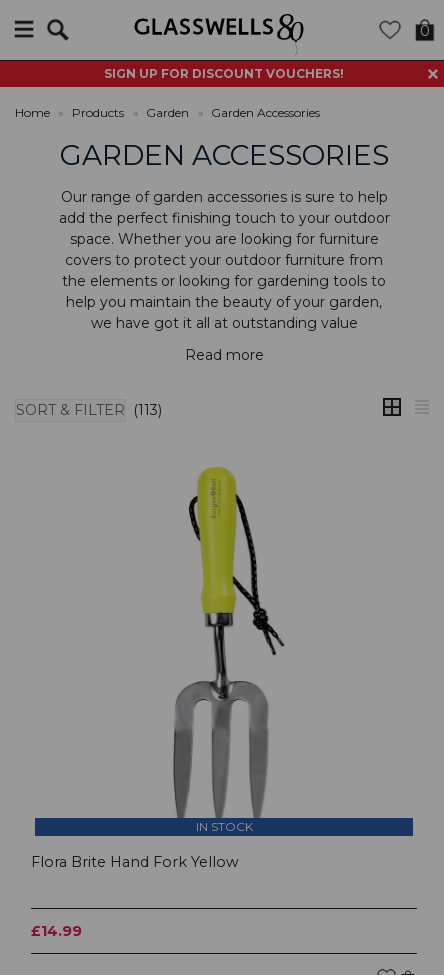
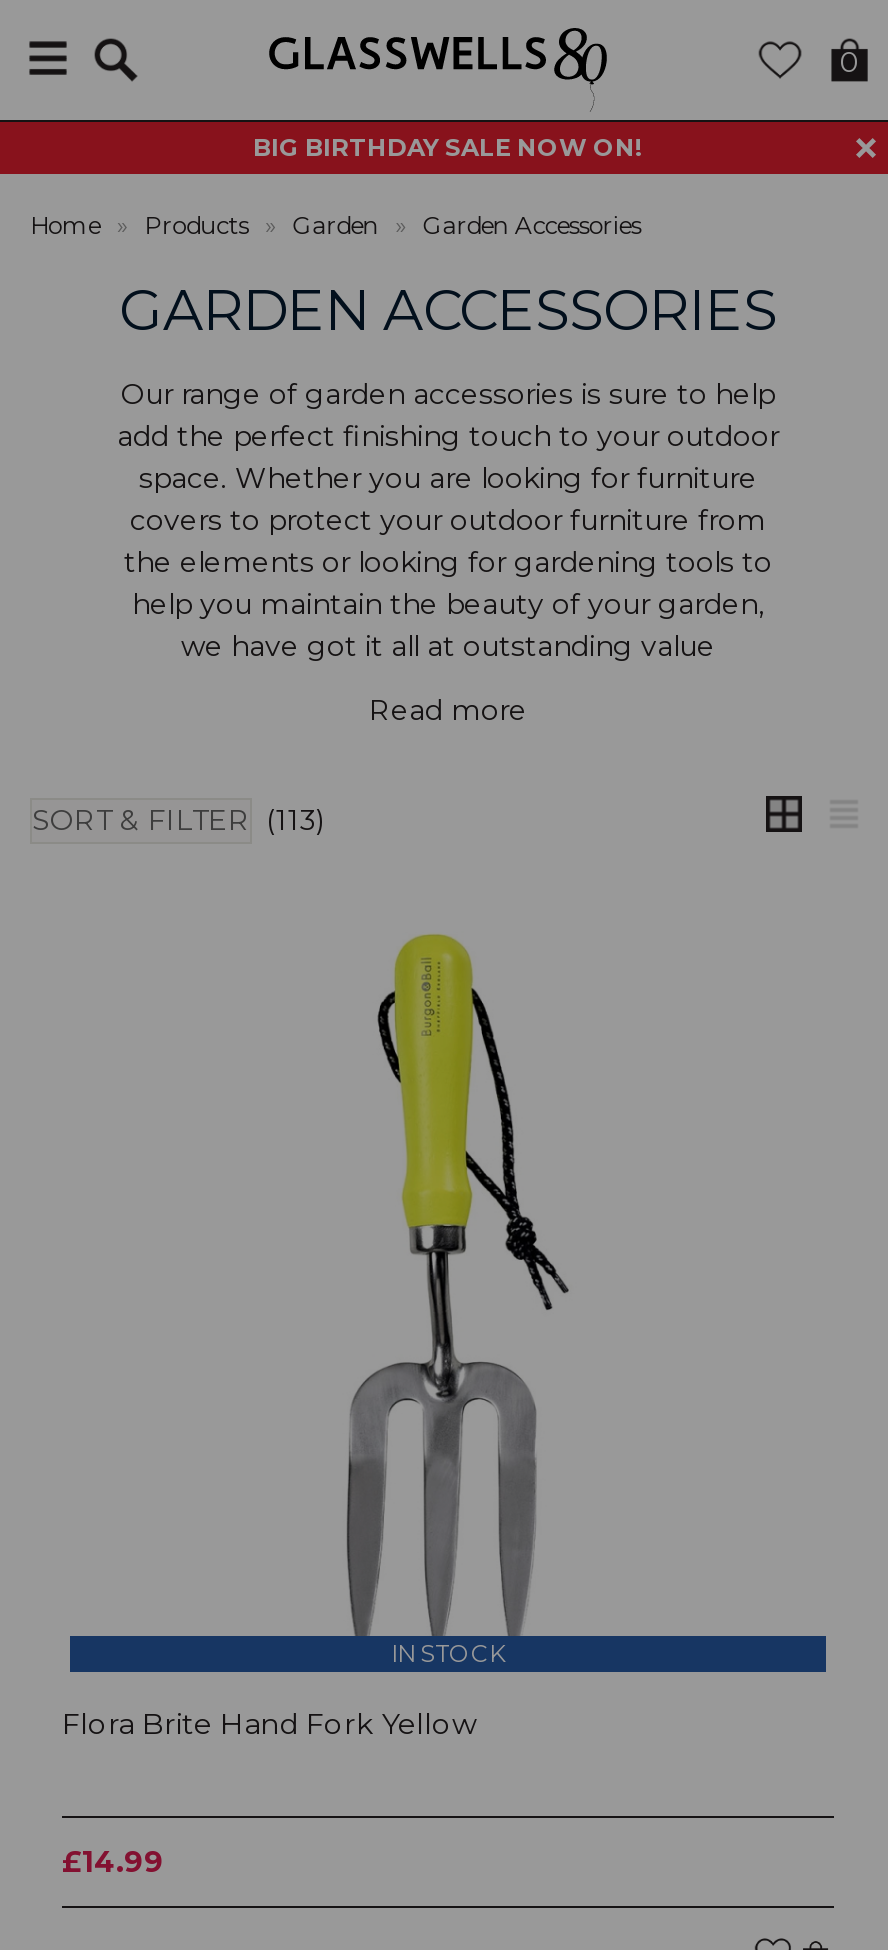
- SIGN UP FOR DISCOUNT VOUCHERS!
+ BIG BIRTHDAY SALE NOW ON!
